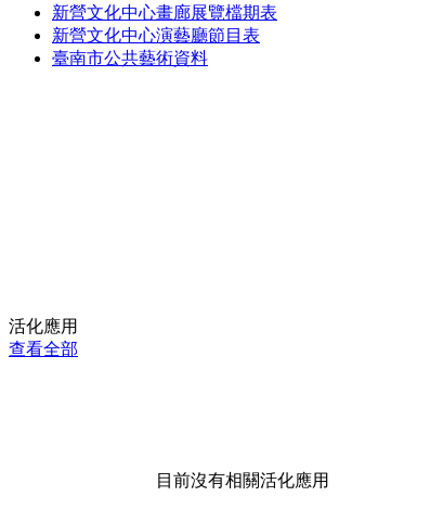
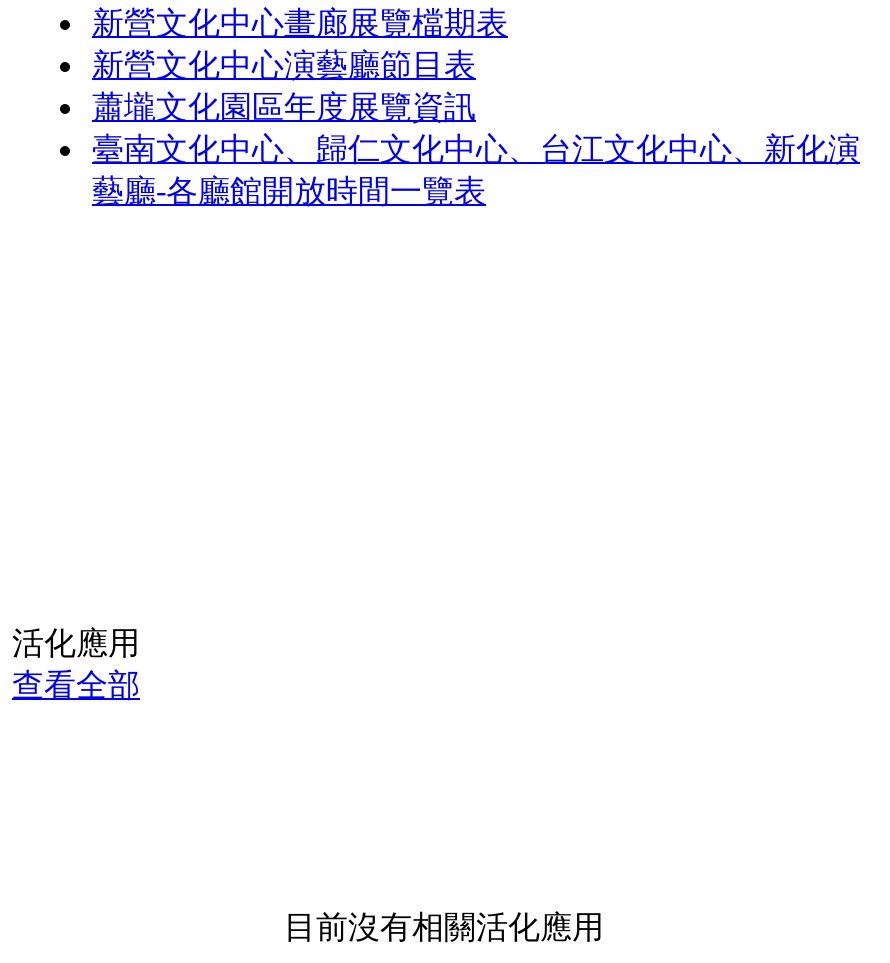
- 臺南市公共藝術資料
+ 蕭壠文化園區年度展覽資訊
+ 臺南文化中心、歸仁文化中心、台江文化中心、新化演
+ 藝廳-各廳館開放時間一覽表
